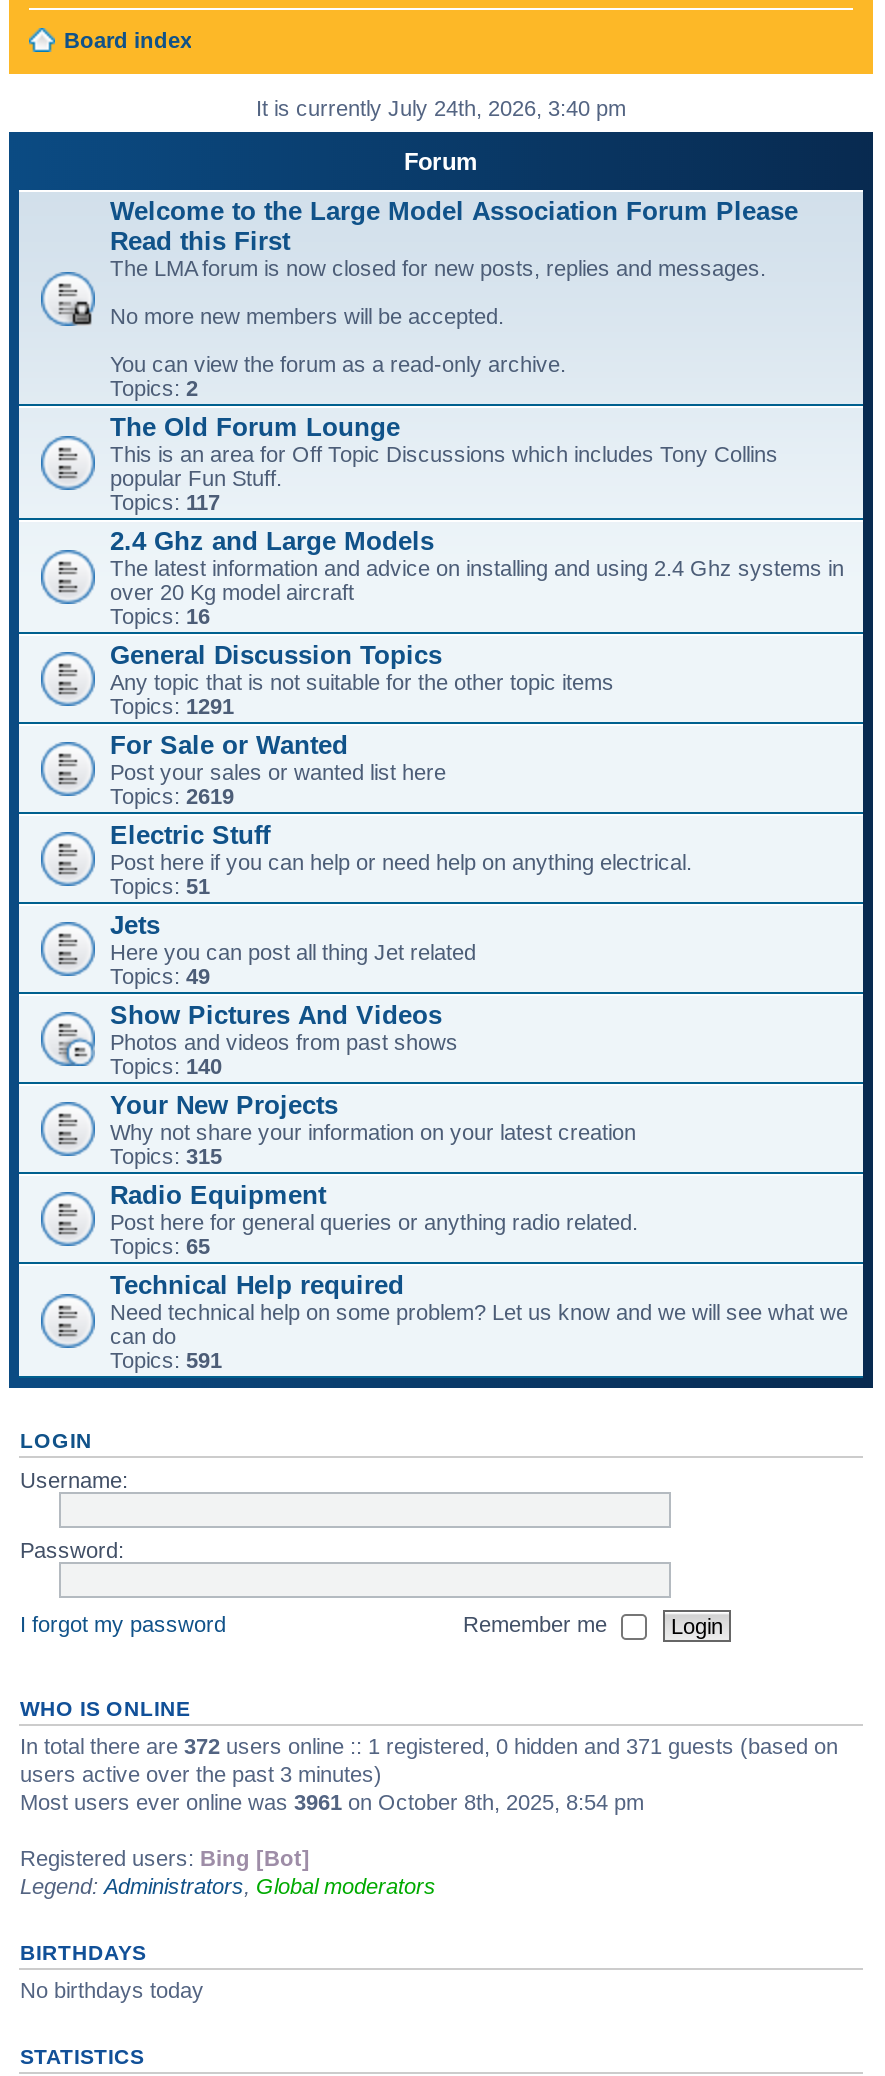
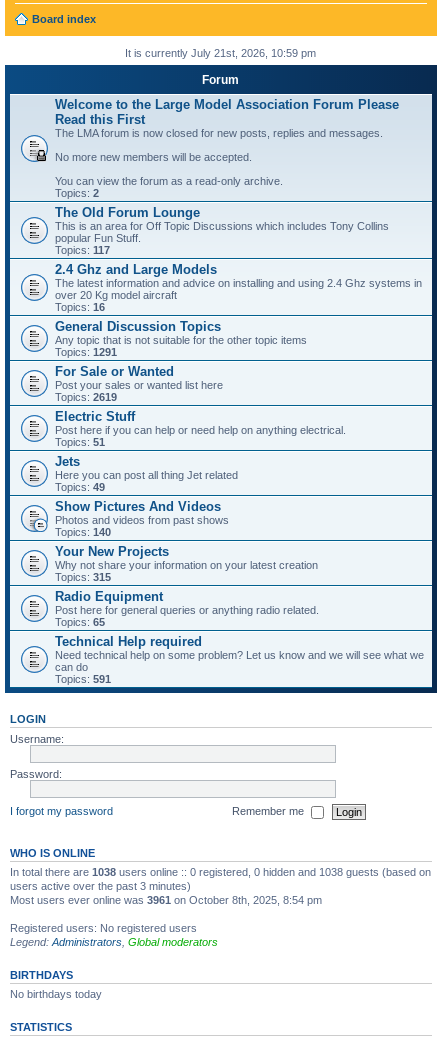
- It is currently July 24th, 2026, 3:40 pm
+ It is currently July 21st, 2026, 10:59 pm

- In total there are 372 users online :: 1 registered, 0 hidden and 371 guests (based on
+ In total there are 1038 users online :: 0 registered, 0 hidden and 1038 guests (based on

- Registered users: Bing [Bot]
+ Registered users: No registered users
